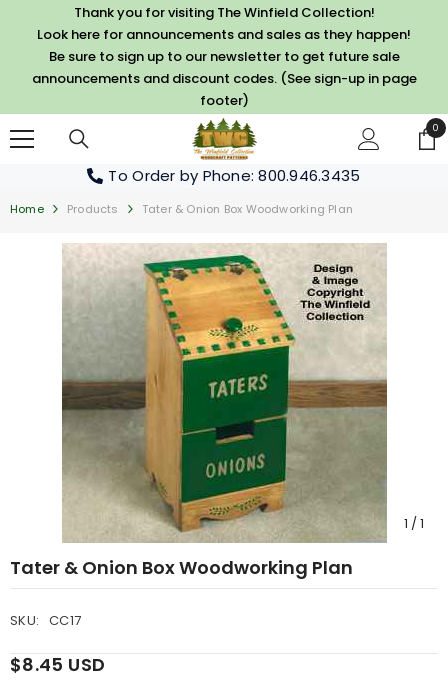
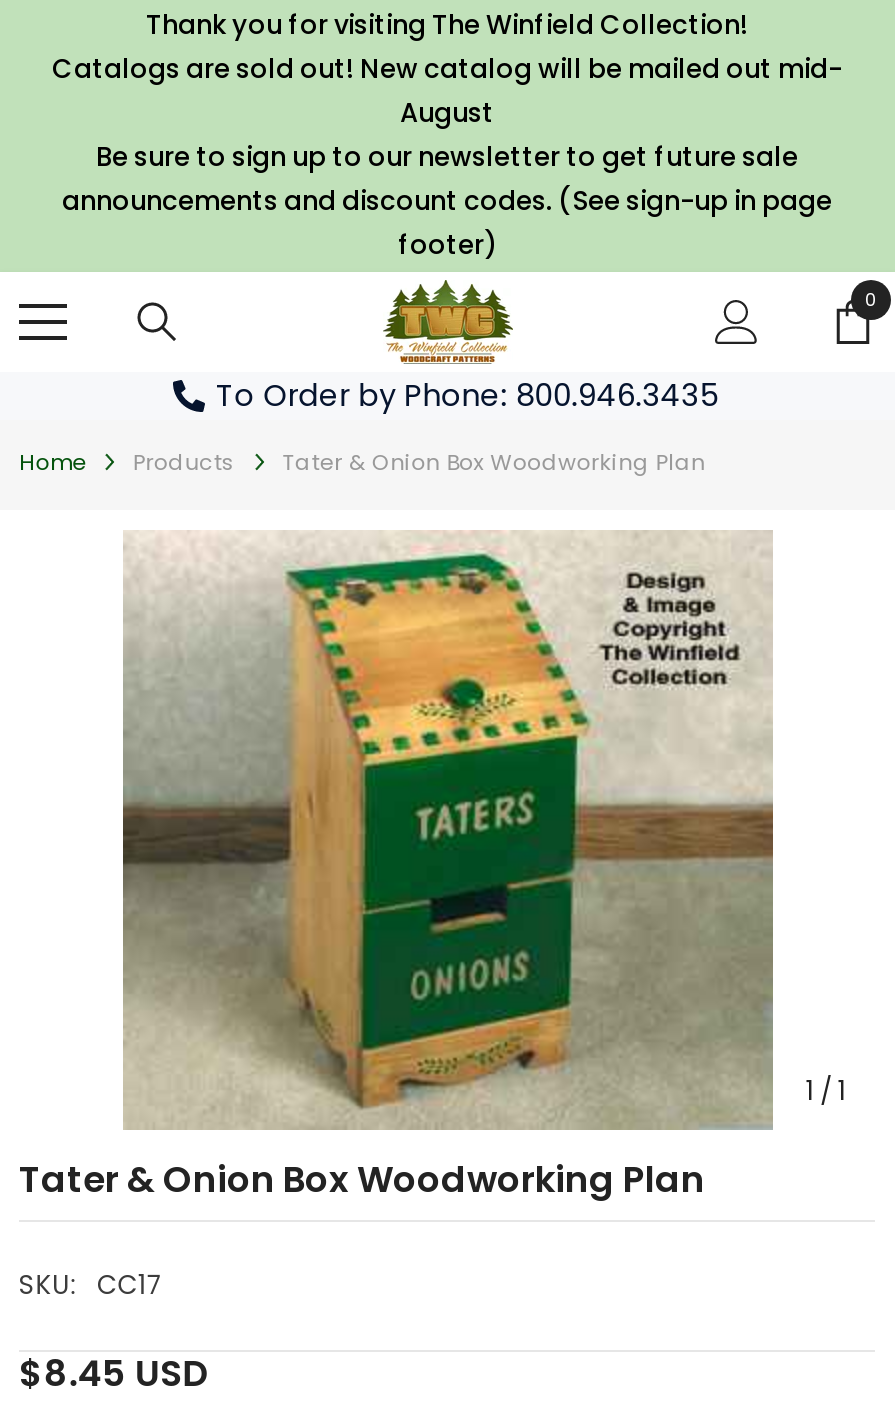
- Look here for announcements and sales as they happen!
+ Catalogs are sold out! New catalog will be mailed out mid-
+ August
